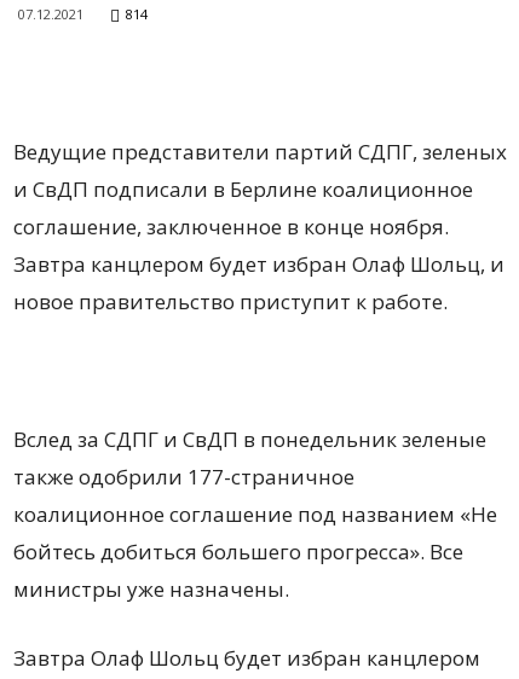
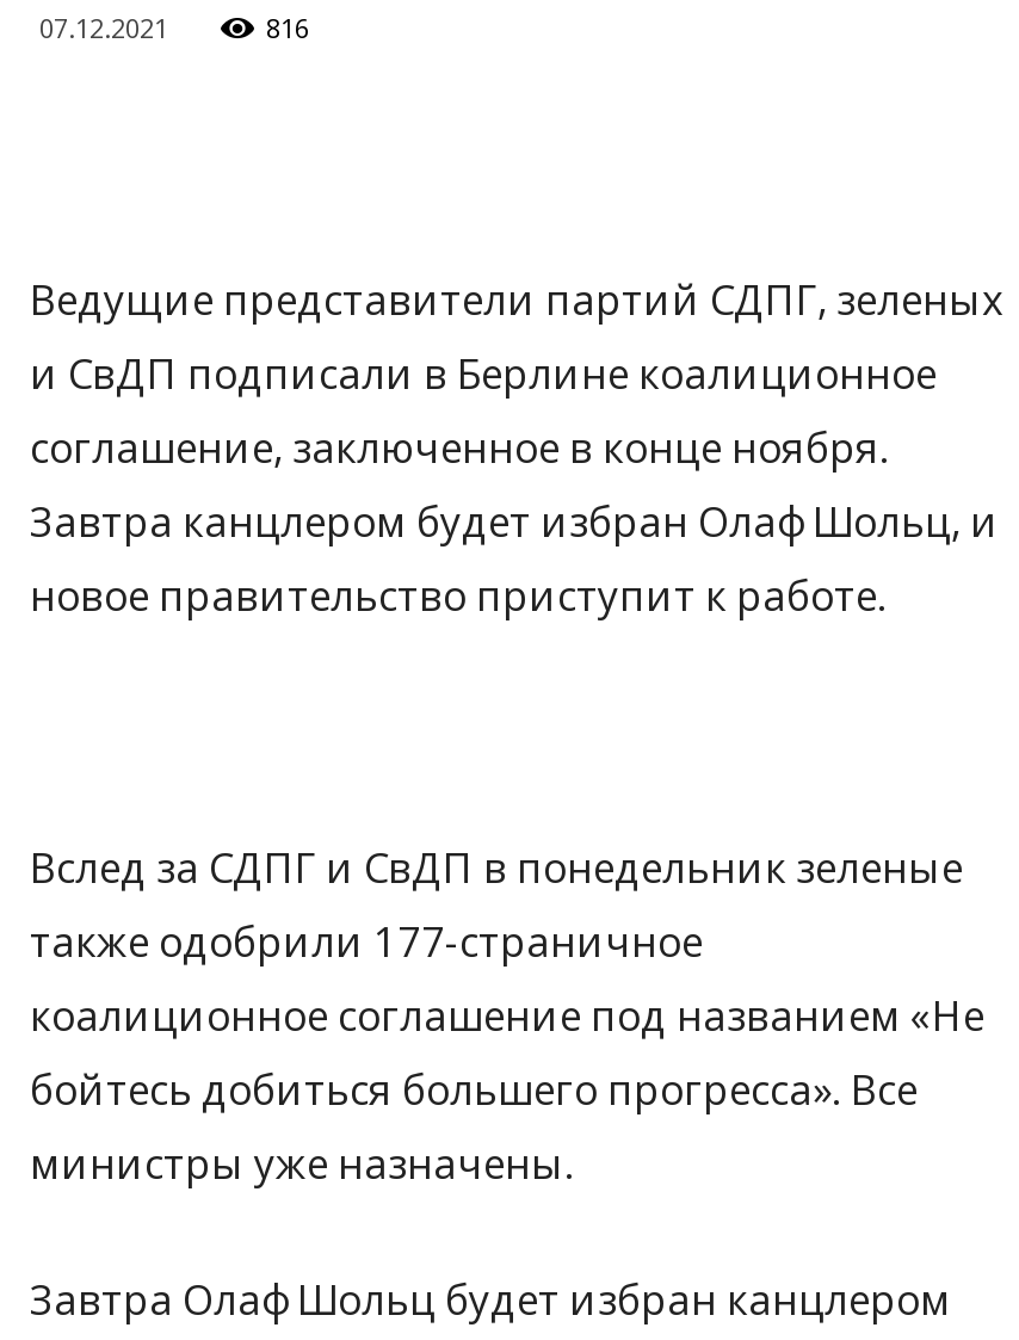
- 814
+ 816
